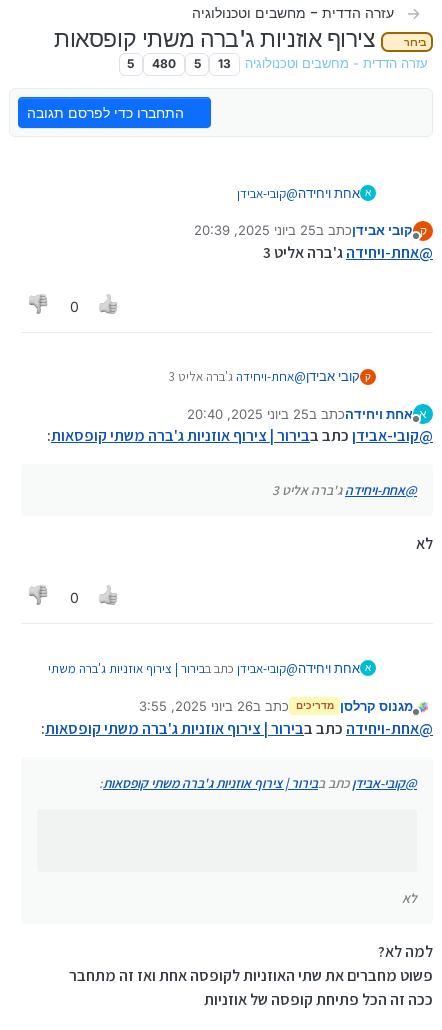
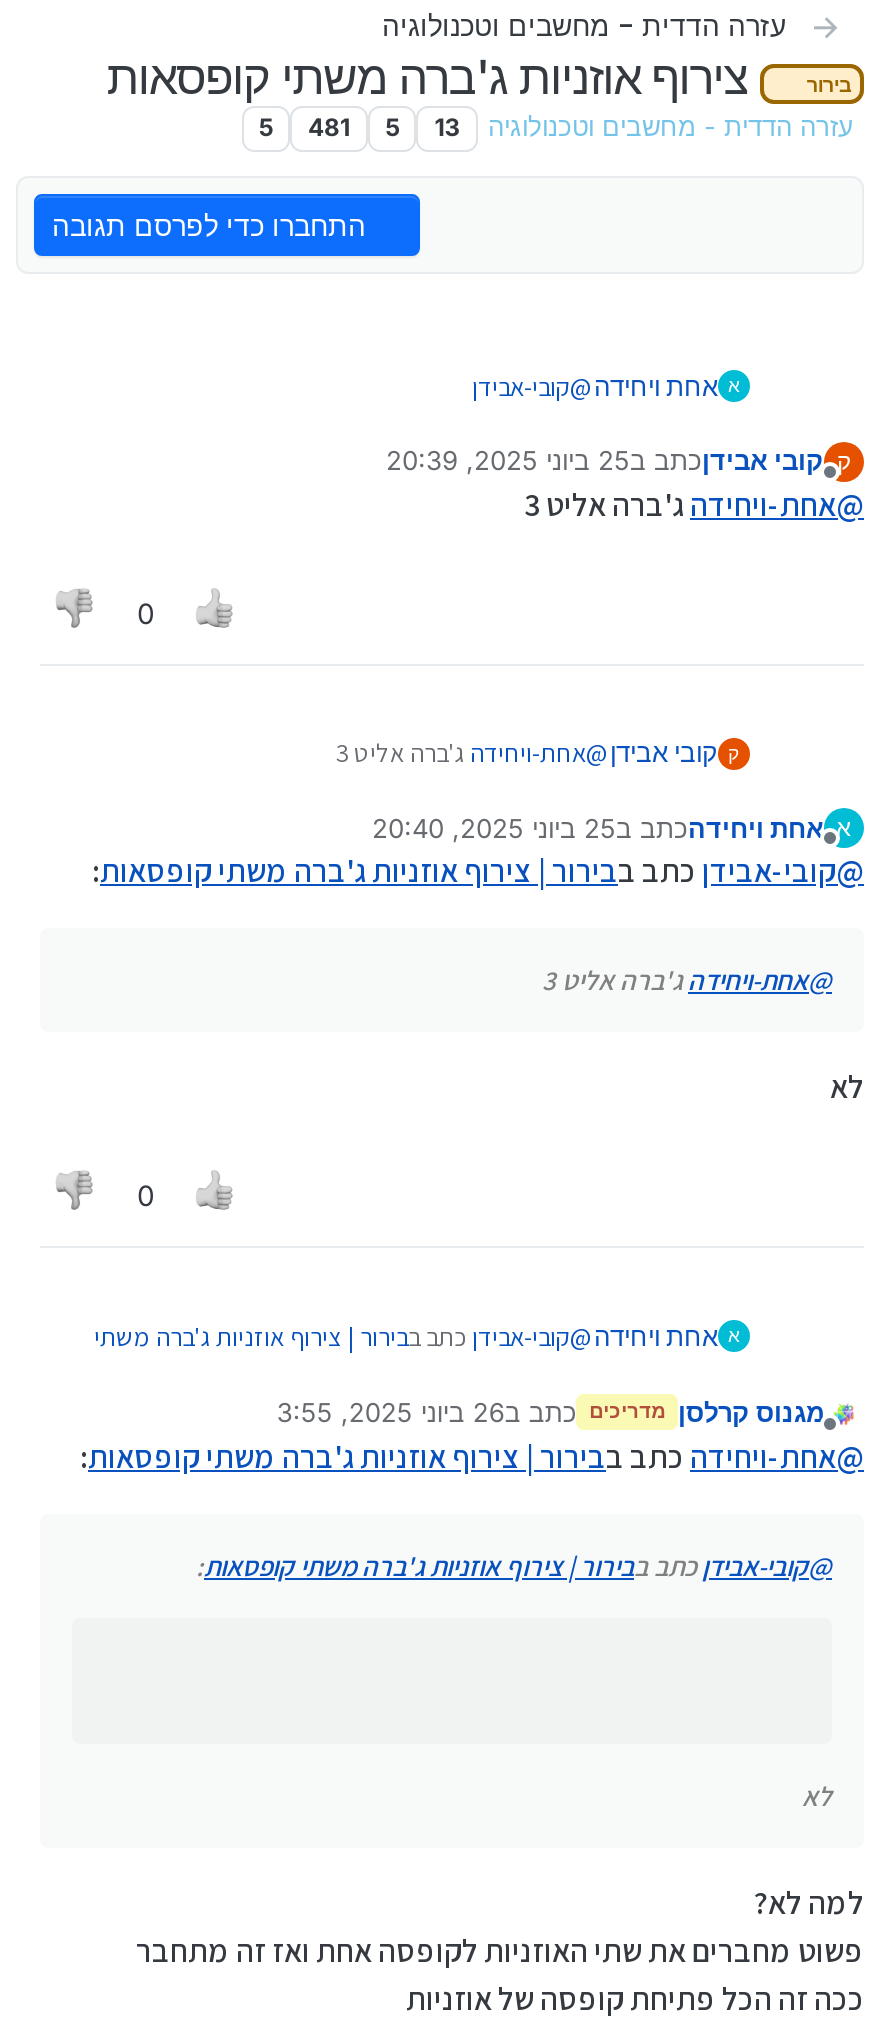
- עזרה הדדית - מחשבים וטכנולוגיה 13 5 480 5
+ עזרה הדדית - מחשבים וטכנולוגיה 13 5 481 5
